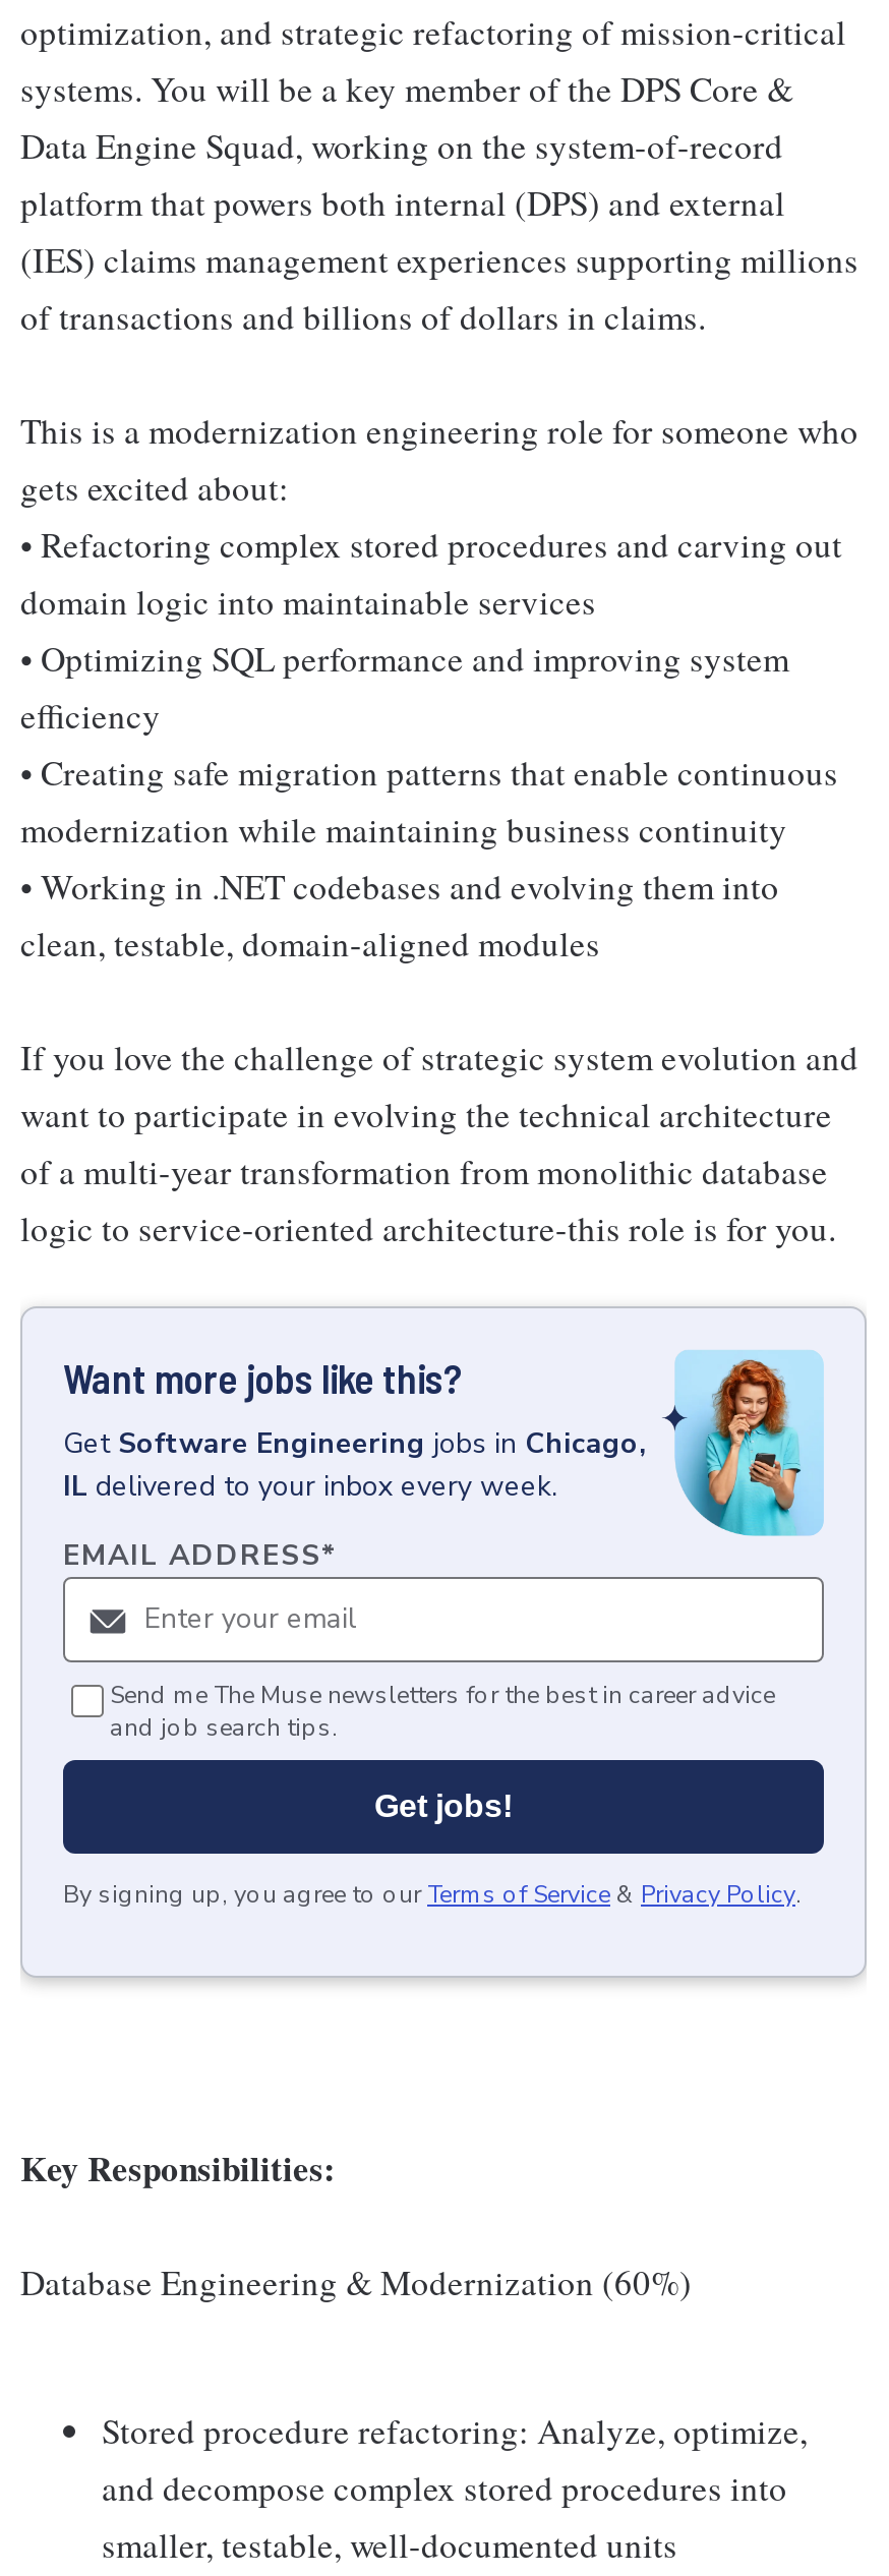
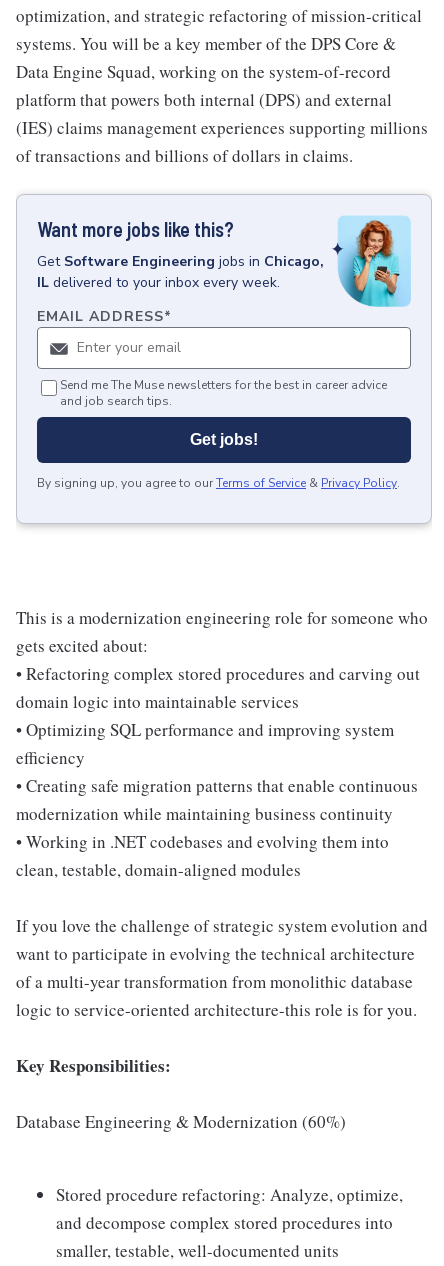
moved down: This is a modernization engineering role for someone who | gets excited about: | • Refactoring complex stored procedures and carving out | ... | of a multi-year transformation from monolithic database | logic to service-oriented architecture-this role is for you.

moved up: [image] | Want more jobs like this? | Get Software Engineering jobs in Chicago, | IL delivered to your inbox every week. | EMAIL ADDRESS*

moved up: Send me The Muse newsletters for the best in career advice | and job search tips. | Get jobs! | By signing up, you agree to our Terms of Service & Privacy Policy.
